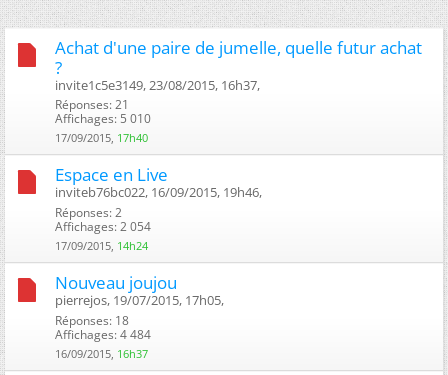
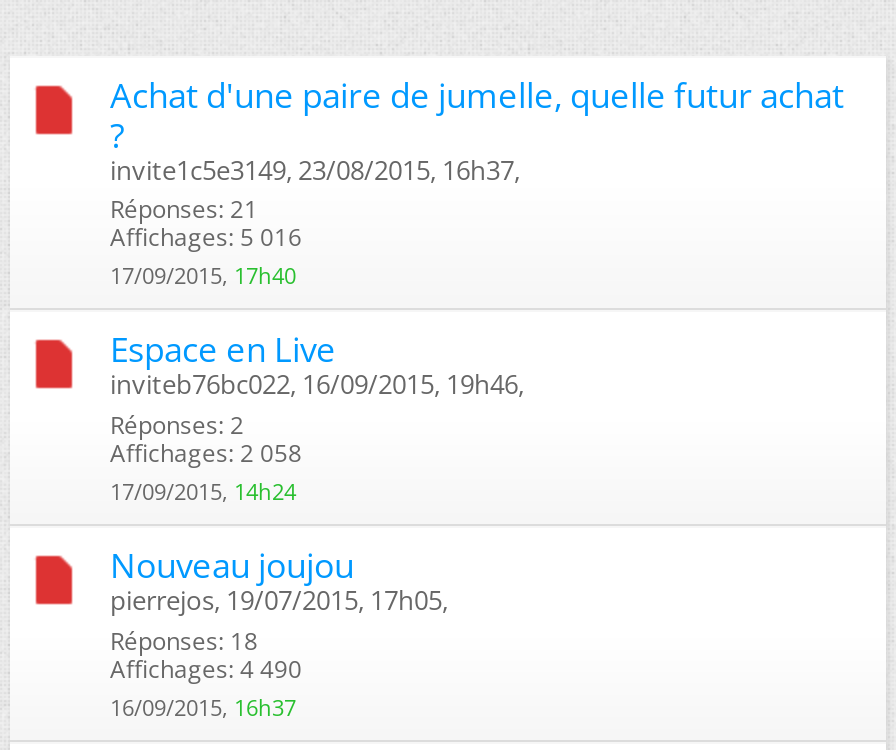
- Affichages: 5 010
+ Affichages: 5 016

- Affichages: 2 054
+ Affichages: 2 058

- Affichages: 4 484
+ Affichages: 4 490
